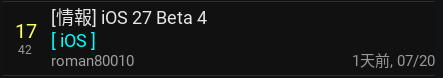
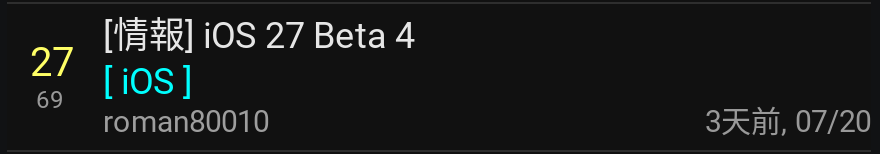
- 17
- 42
+ 27
+ 69

- 1天前, 07/20
+ 3天前, 07/20
